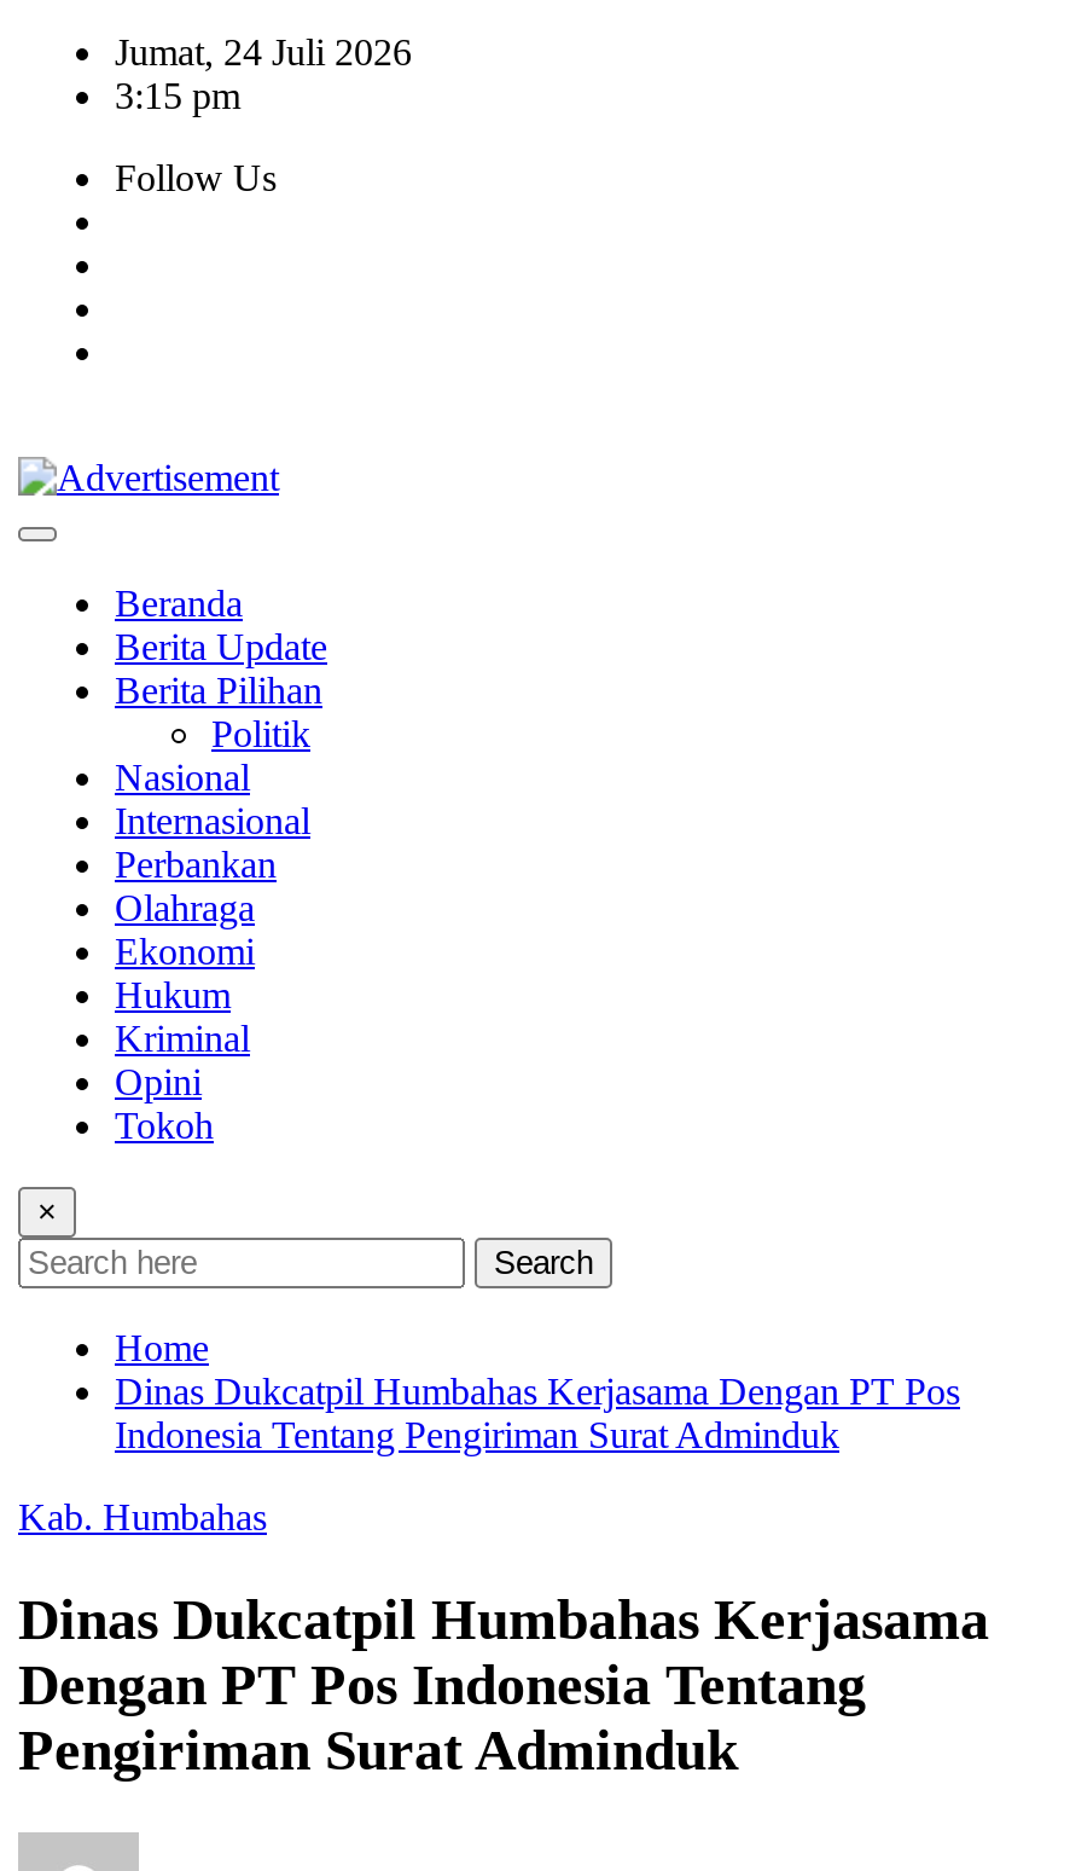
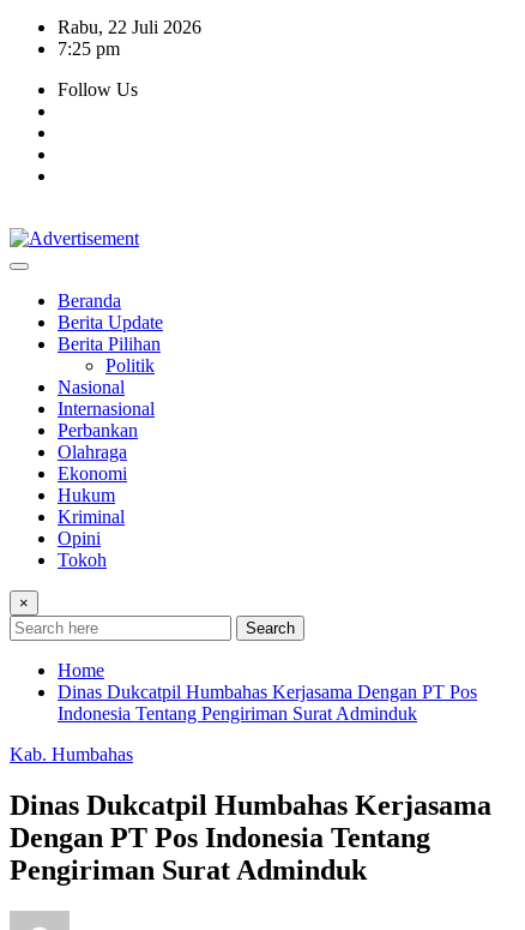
- Jumat, 24 Juli 2026
+ Rabu, 22 Juli 2026

- 3:15 pm
+ 7:25 pm
